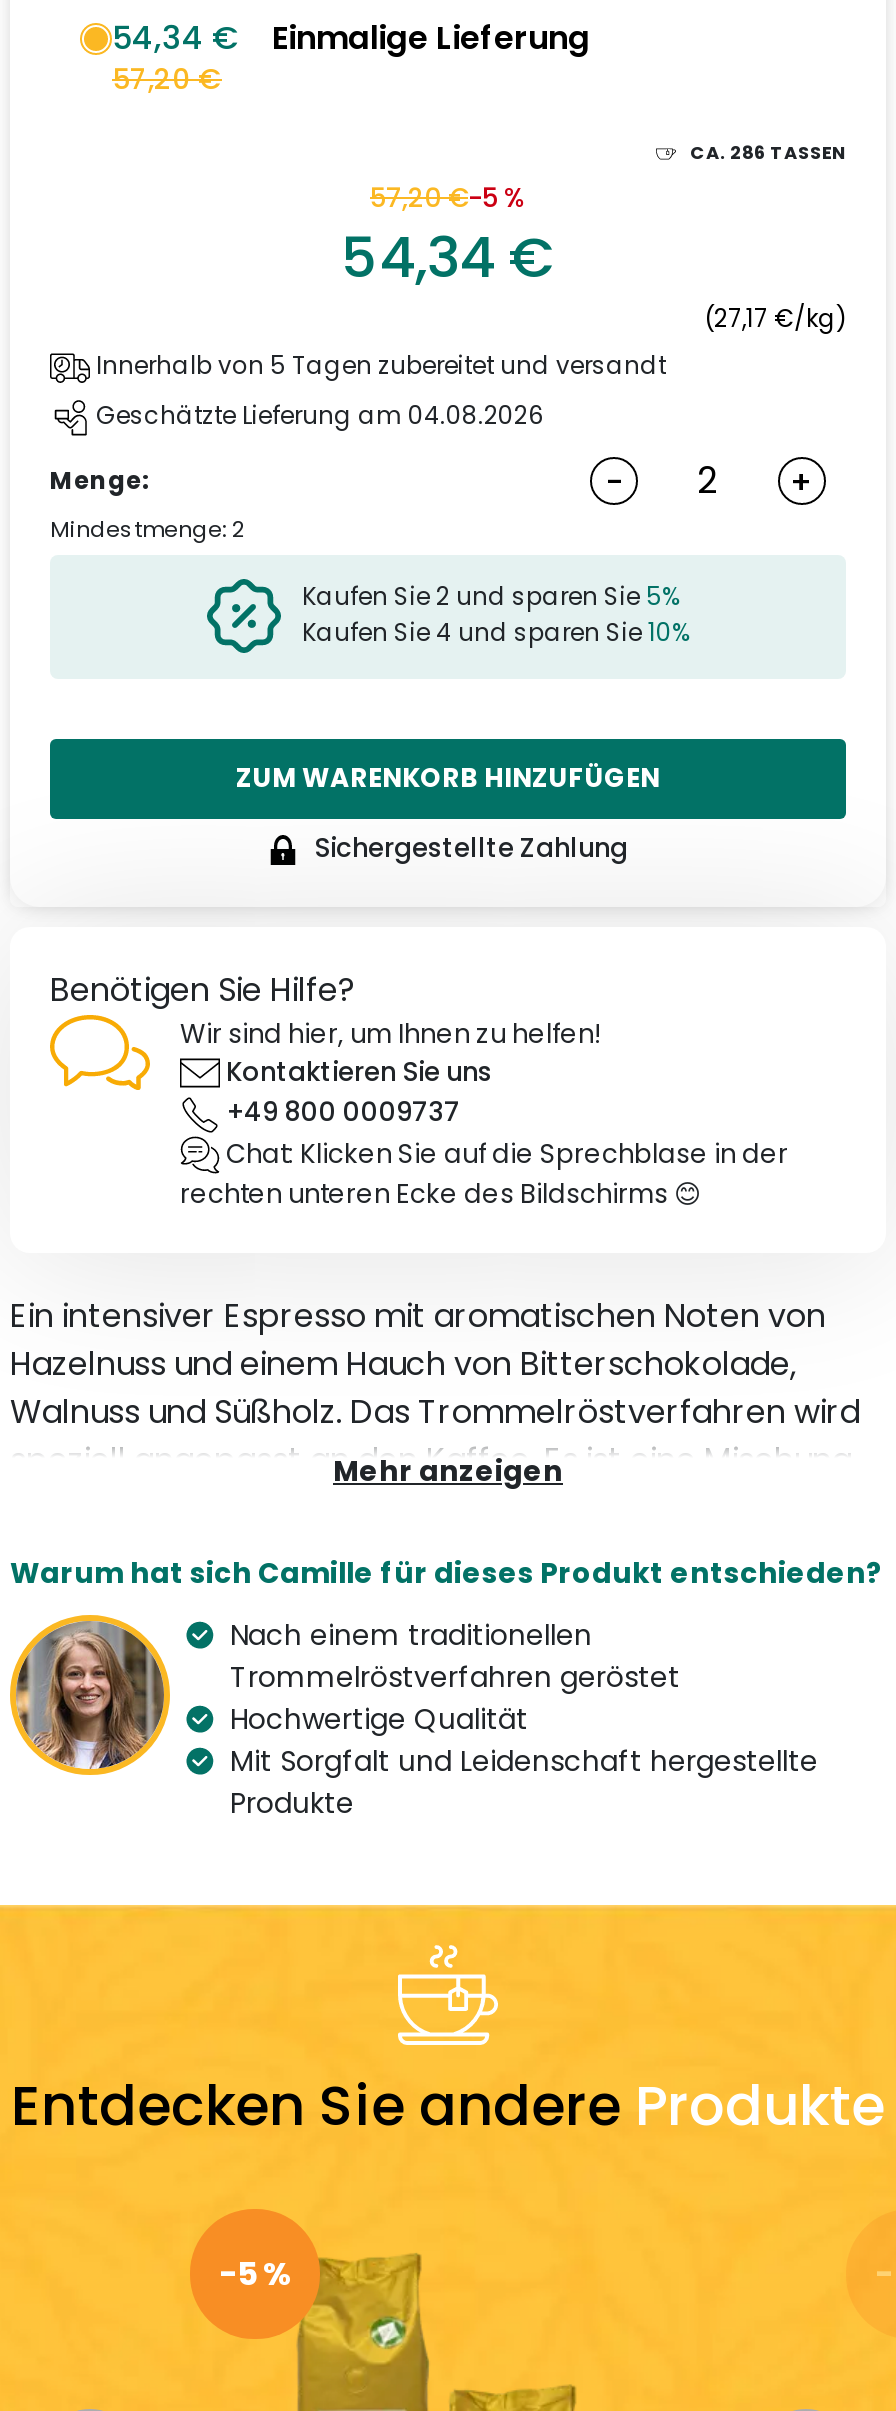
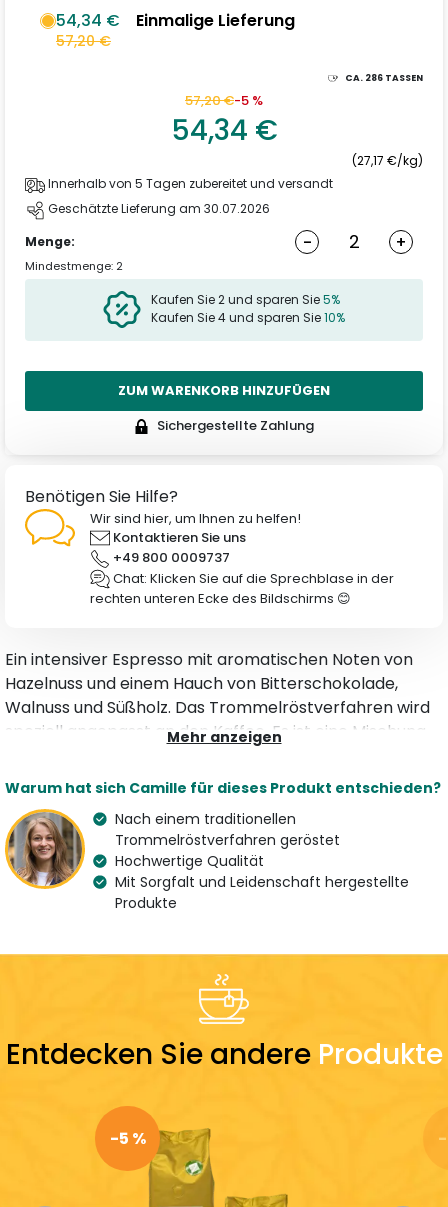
- Geschätzte Lieferung am 04.08.2026
+ Geschätzte Lieferung am 30.07.2026
